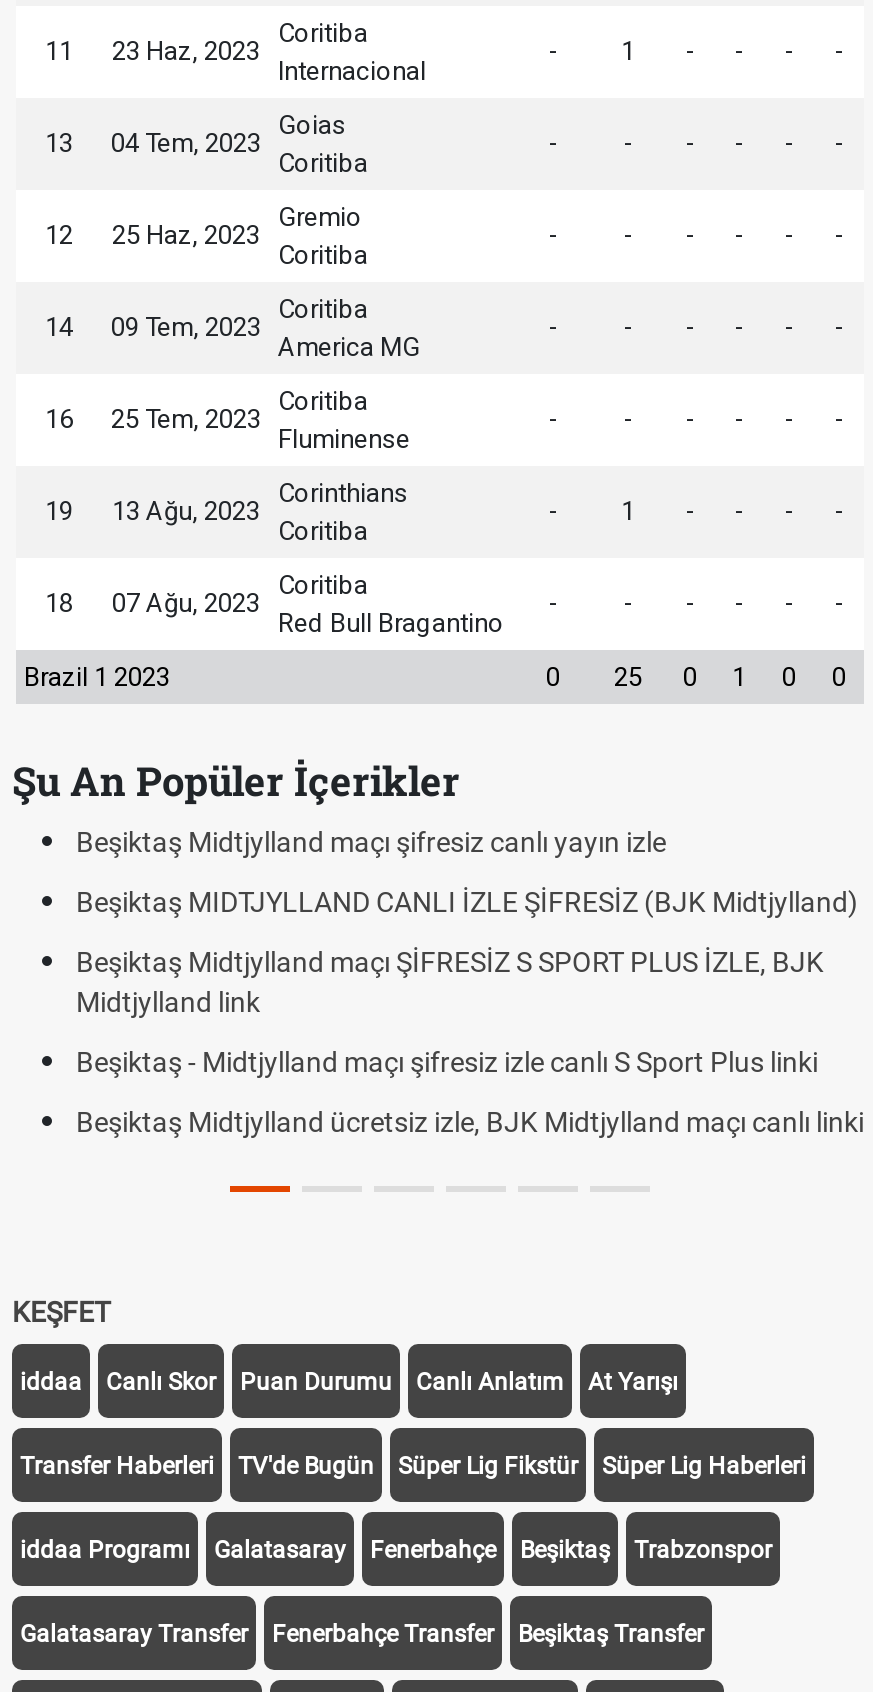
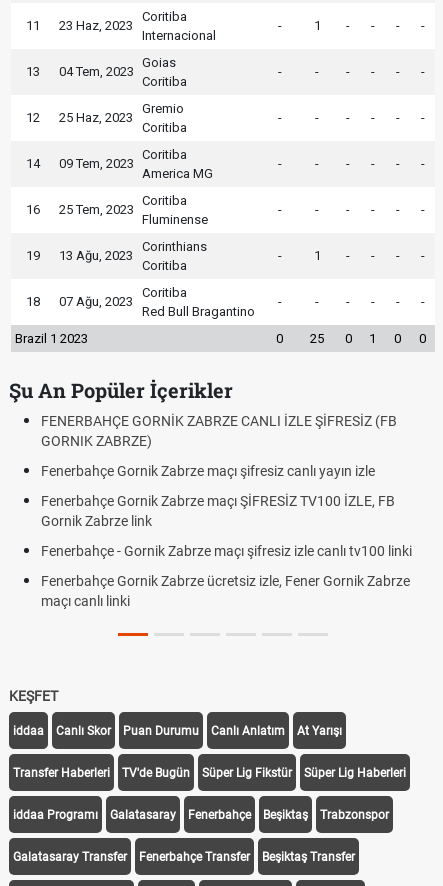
- Beşiktaş Midtjylland maçı şifresiz canlı yayın izle
+ FENERBAHÇE GORNİK ZABRZE CANLI İZLE ŞİFRESİZ (FB
+ GORNIK ZABRZE)

- Beşiktaş MIDTJYLLAND CANLI İZLE ŞİFRESİZ (BJK Midtjylland)
+ Fenerbahçe Gornik Zabrze maçı şifresiz canlı yayın izle

- Beşiktaş Midtjylland maçı ŞİFRESİZ S SPORT PLUS İZLE, BJK
- Midtjylland link
+ Fenerbahçe Gornik Zabrze maçı ŞİFRESİZ TV100 İZLE, FB
+ Gornik Zabrze link

- Beşiktaş - Midtjylland maçı şifresiz izle canlı S Sport Plus linki
+ Fenerbahçe - Gornik Zabrze maçı şifresiz izle canlı tv100 linki

- Beşiktaş Midtjylland ücretsiz izle, BJK Midtjylland maçı canlı linki
+ Fenerbahçe Gornik Zabrze ücretsiz izle, Fener Gornik Zabrze
+ maçı canlı linki
